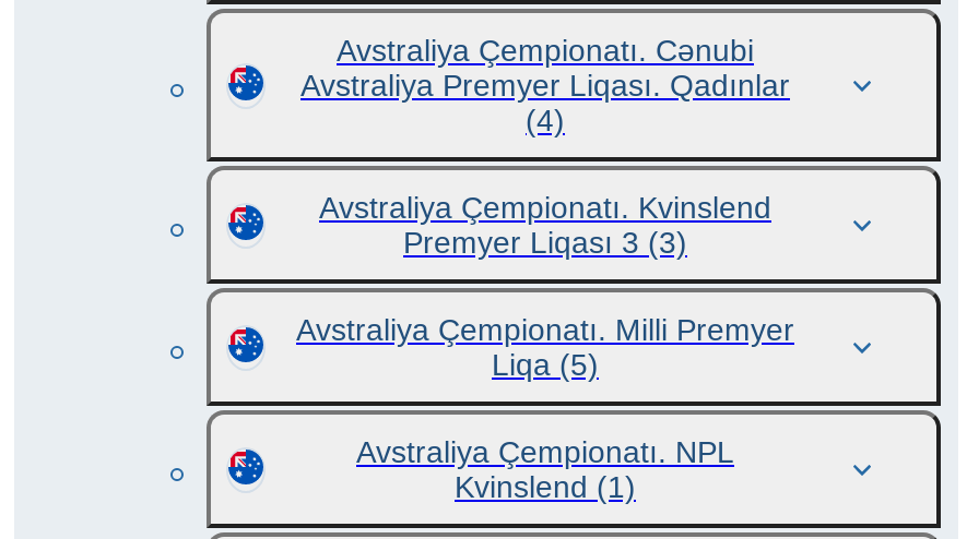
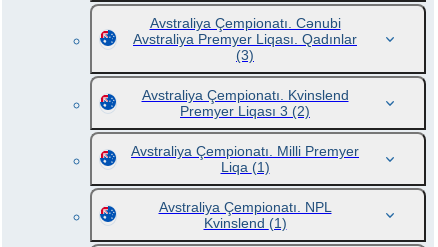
- (4)
+ (3)

- Premyer Liqası 3 (3)
+ Premyer Liqası 3 (2)

- Liqa (5)
+ Liqa (1)
